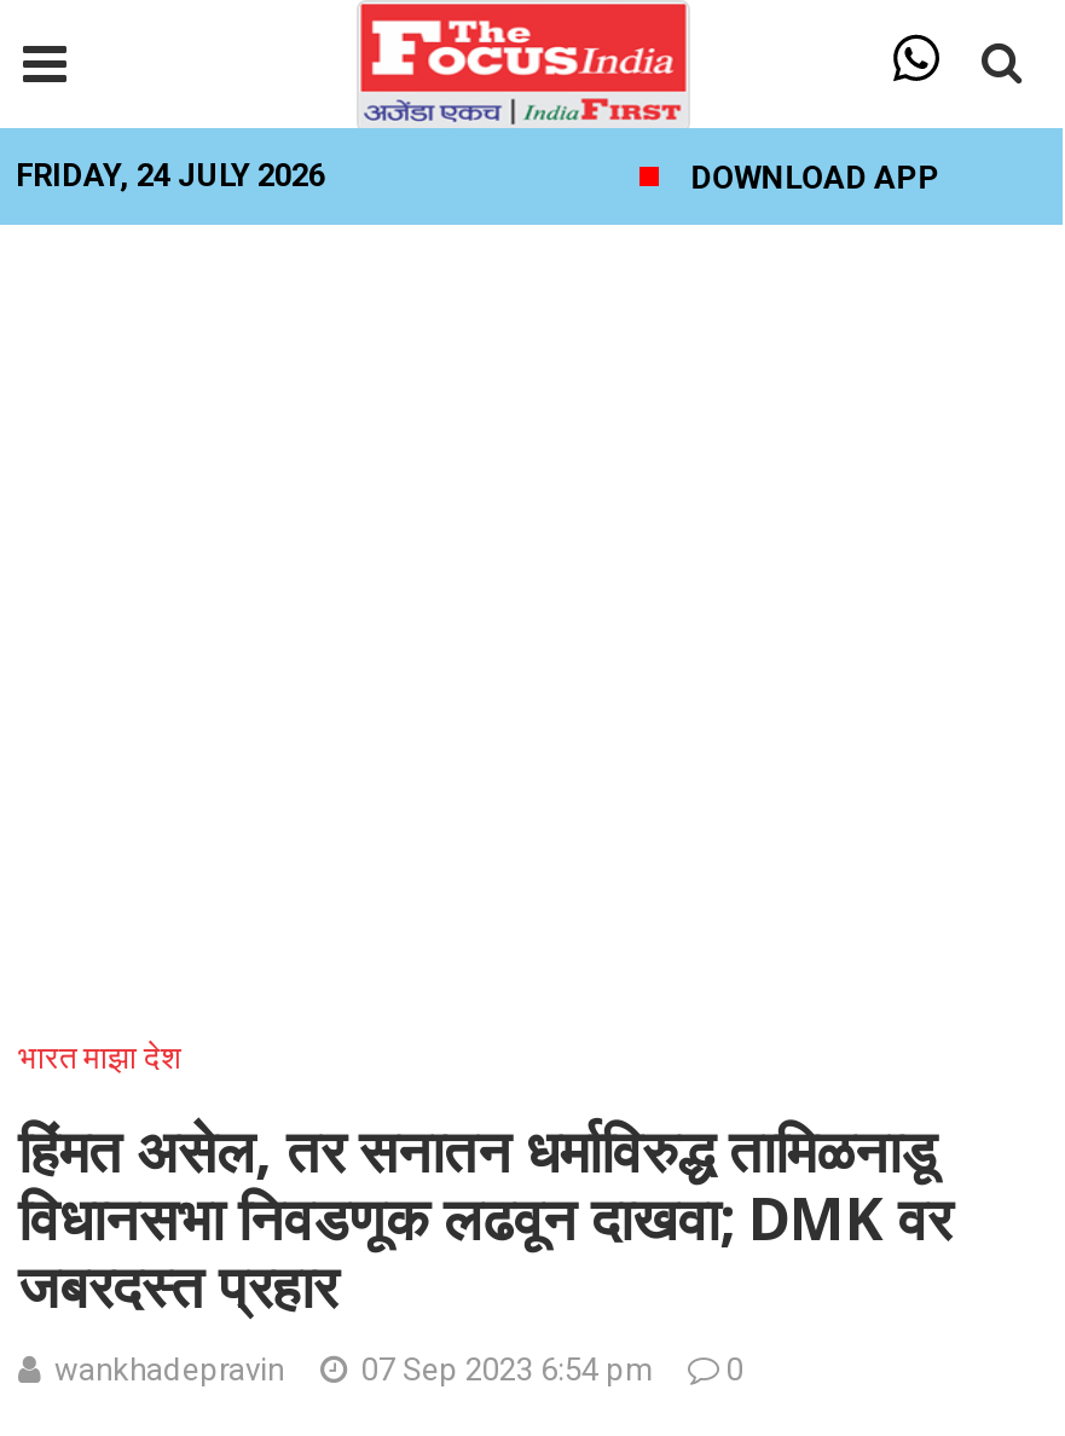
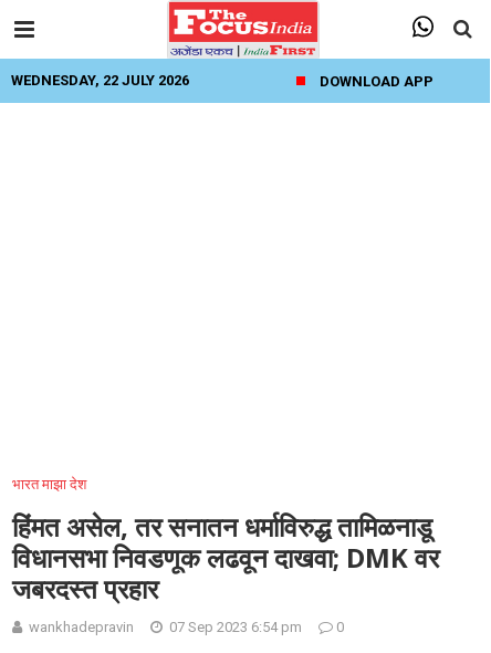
- FRIDAY, 24 JULY 2026
+ WEDNESDAY, 22 JULY 2026
